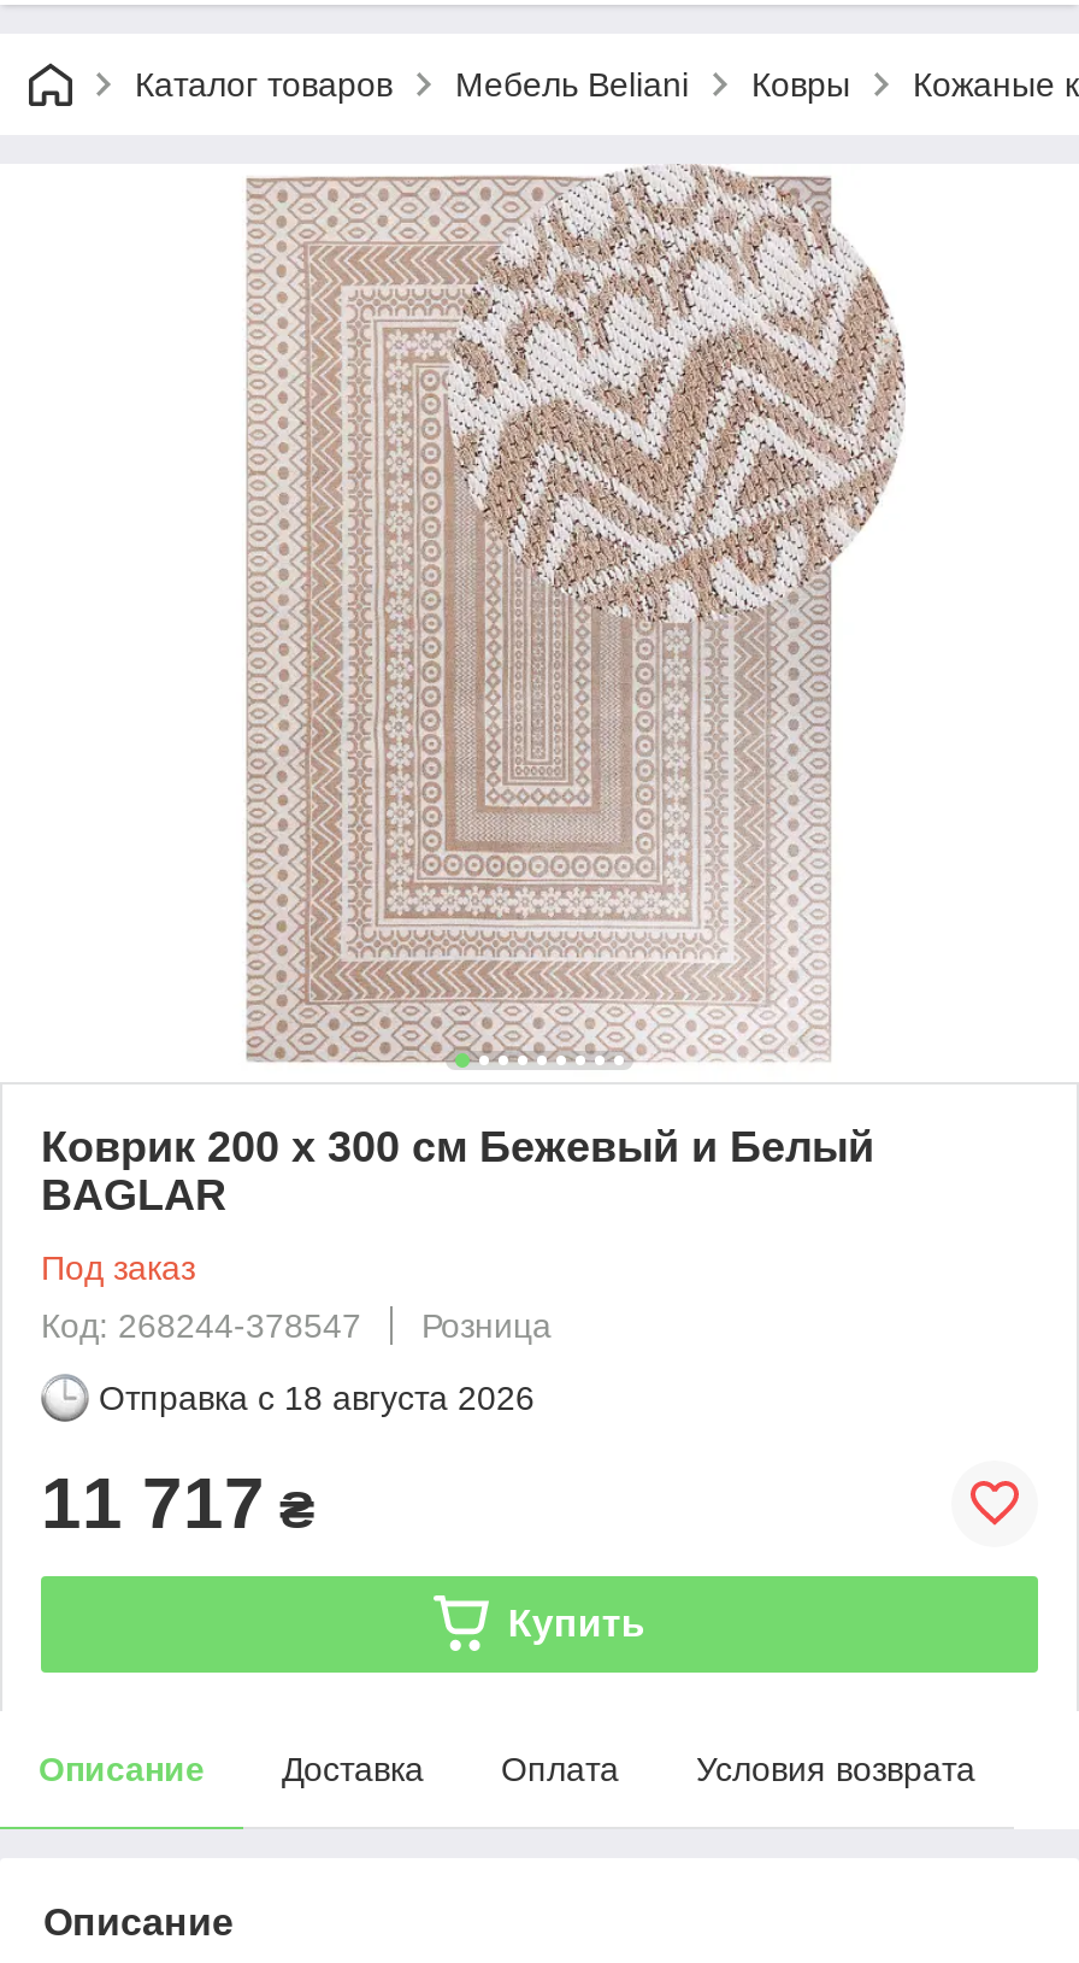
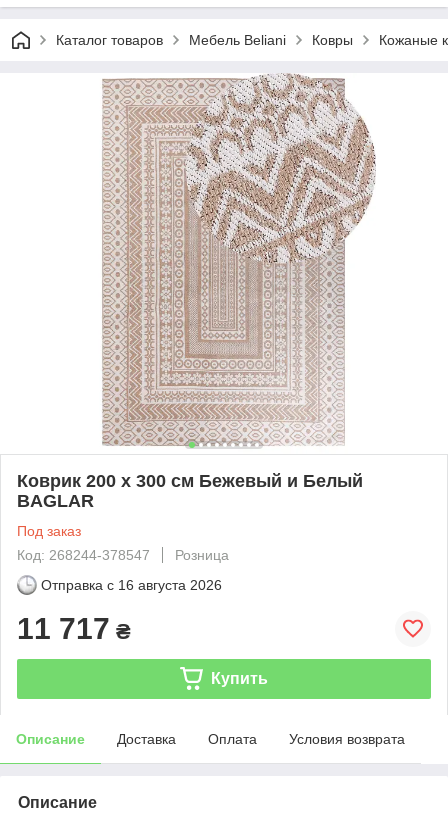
- Отправка с 18 августа 2026
+ Отправка с 16 августа 2026
